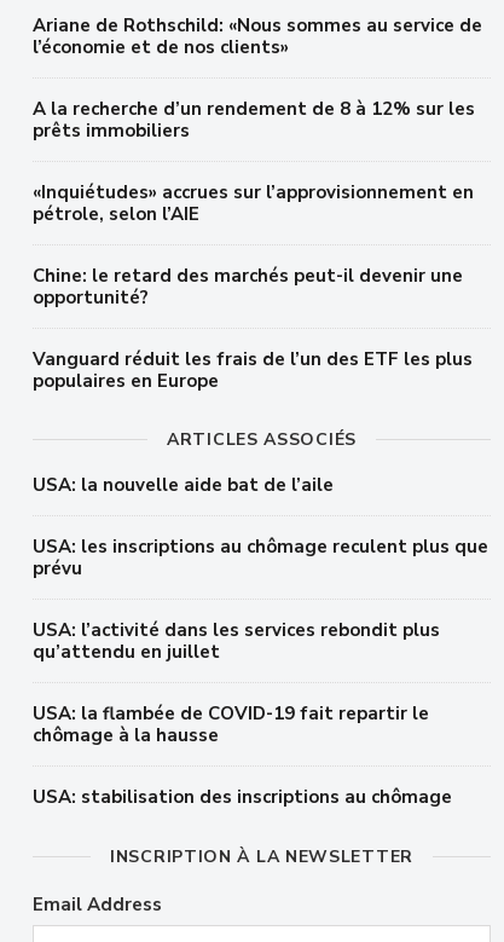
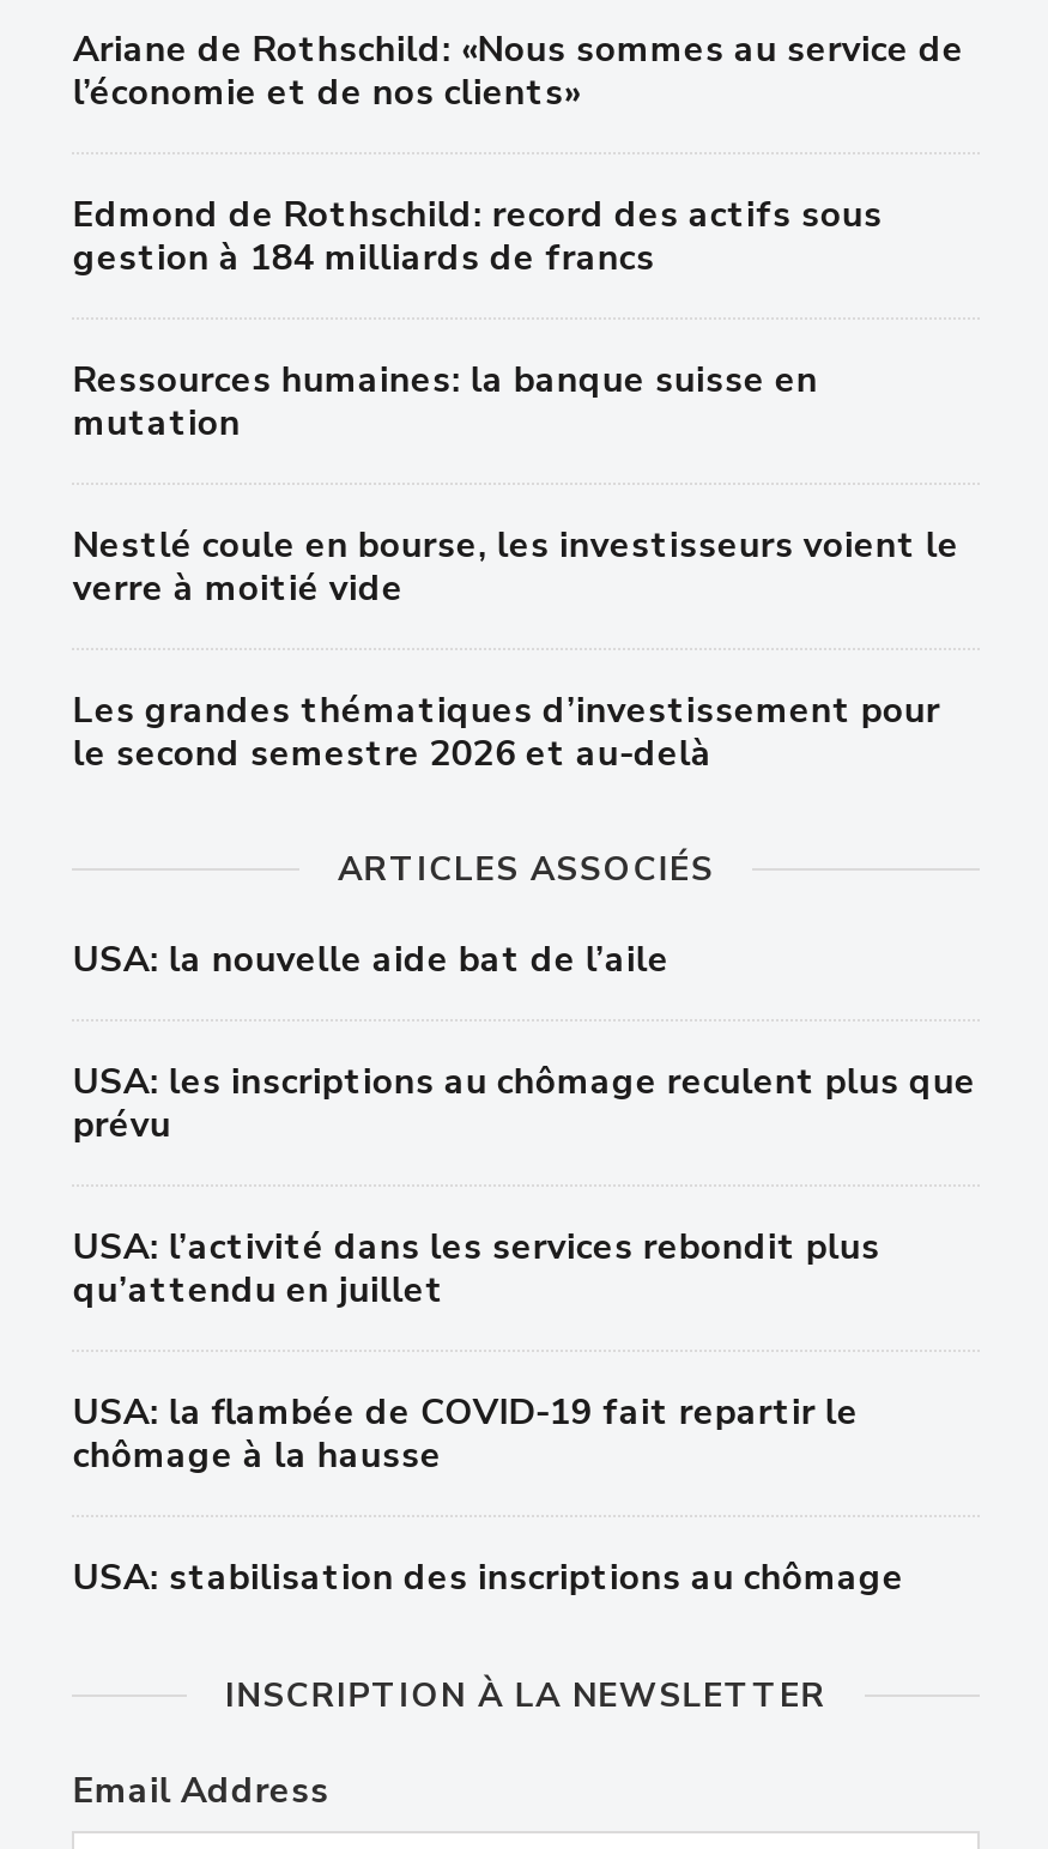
- A la recherche d’un rendement de 8 à 12% sur les
- prêts immobiliers
+ Edmond de Rothschild: record des actifs sous
+ gestion à 184 milliards de francs

- «Inquiétudes» accrues sur l’approvisionnement en
- pétrole, selon l’AIE
+ Ressources humaines: la banque suisse en
+ mutation

- Chine: le retard des marchés peut-il devenir une
- opportunité?
+ Nestlé coule en bourse, les investisseurs voient le
+ verre à moitié vide

- Vanguard réduit les frais de l’un des ETF les plus
- populaires en Europe
+ Les grandes thématiques d’investissement pour
+ le second semestre 2026 et au-delà
